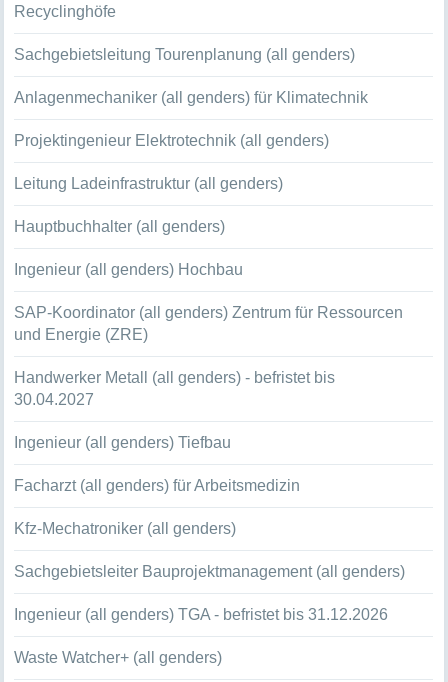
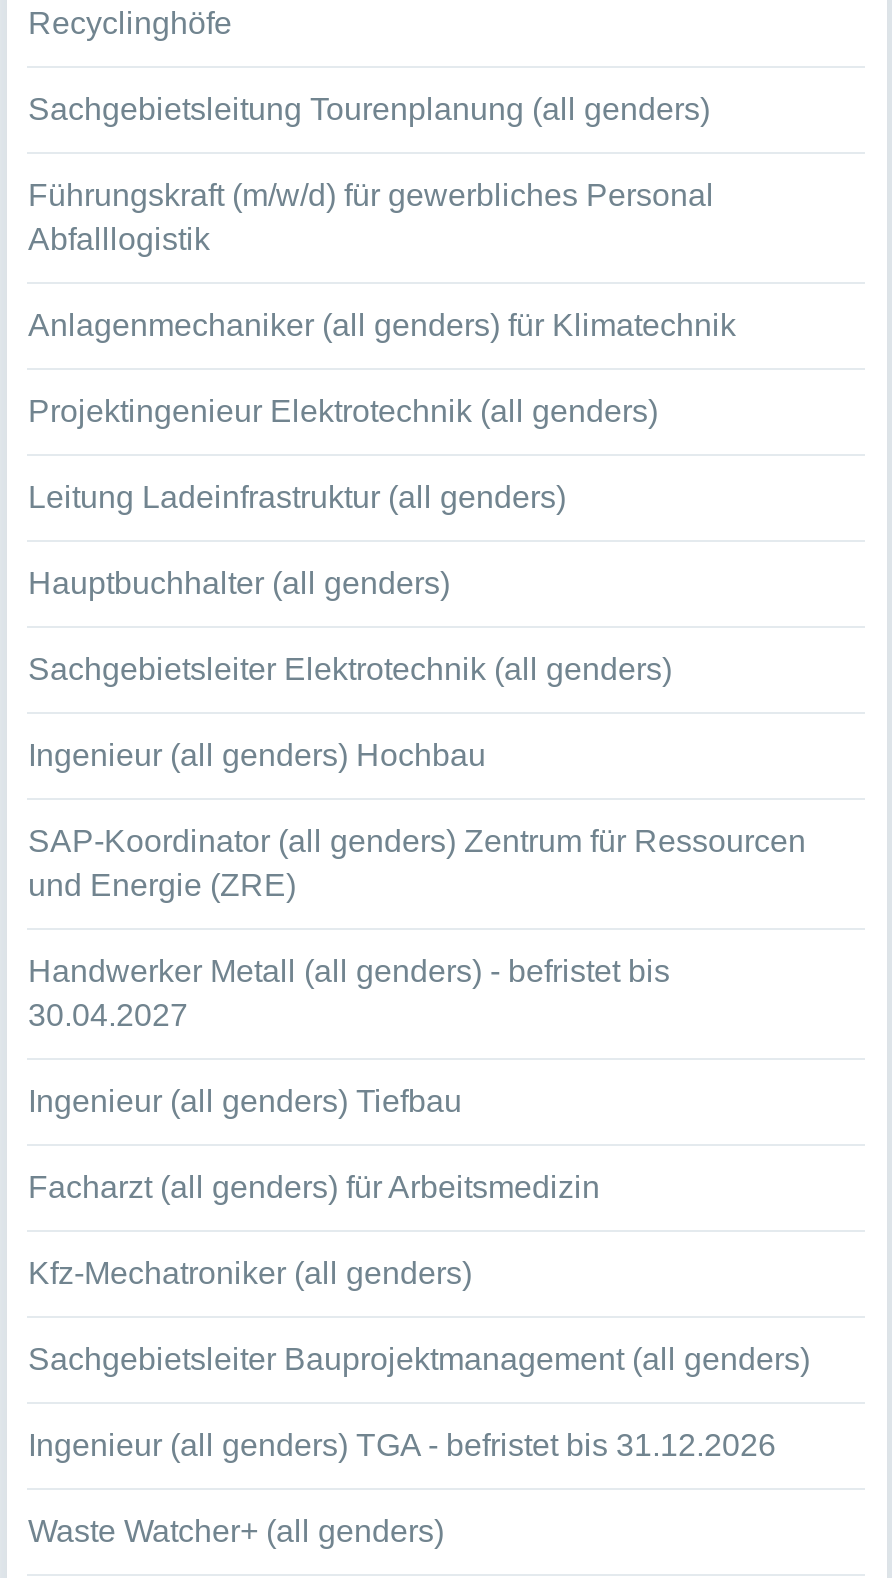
+ Führungskraft (m/w/d) für gewerbliches Personal
+ Abfalllogistik

+ Sachgebietsleiter Elektrotechnik (all genders)
